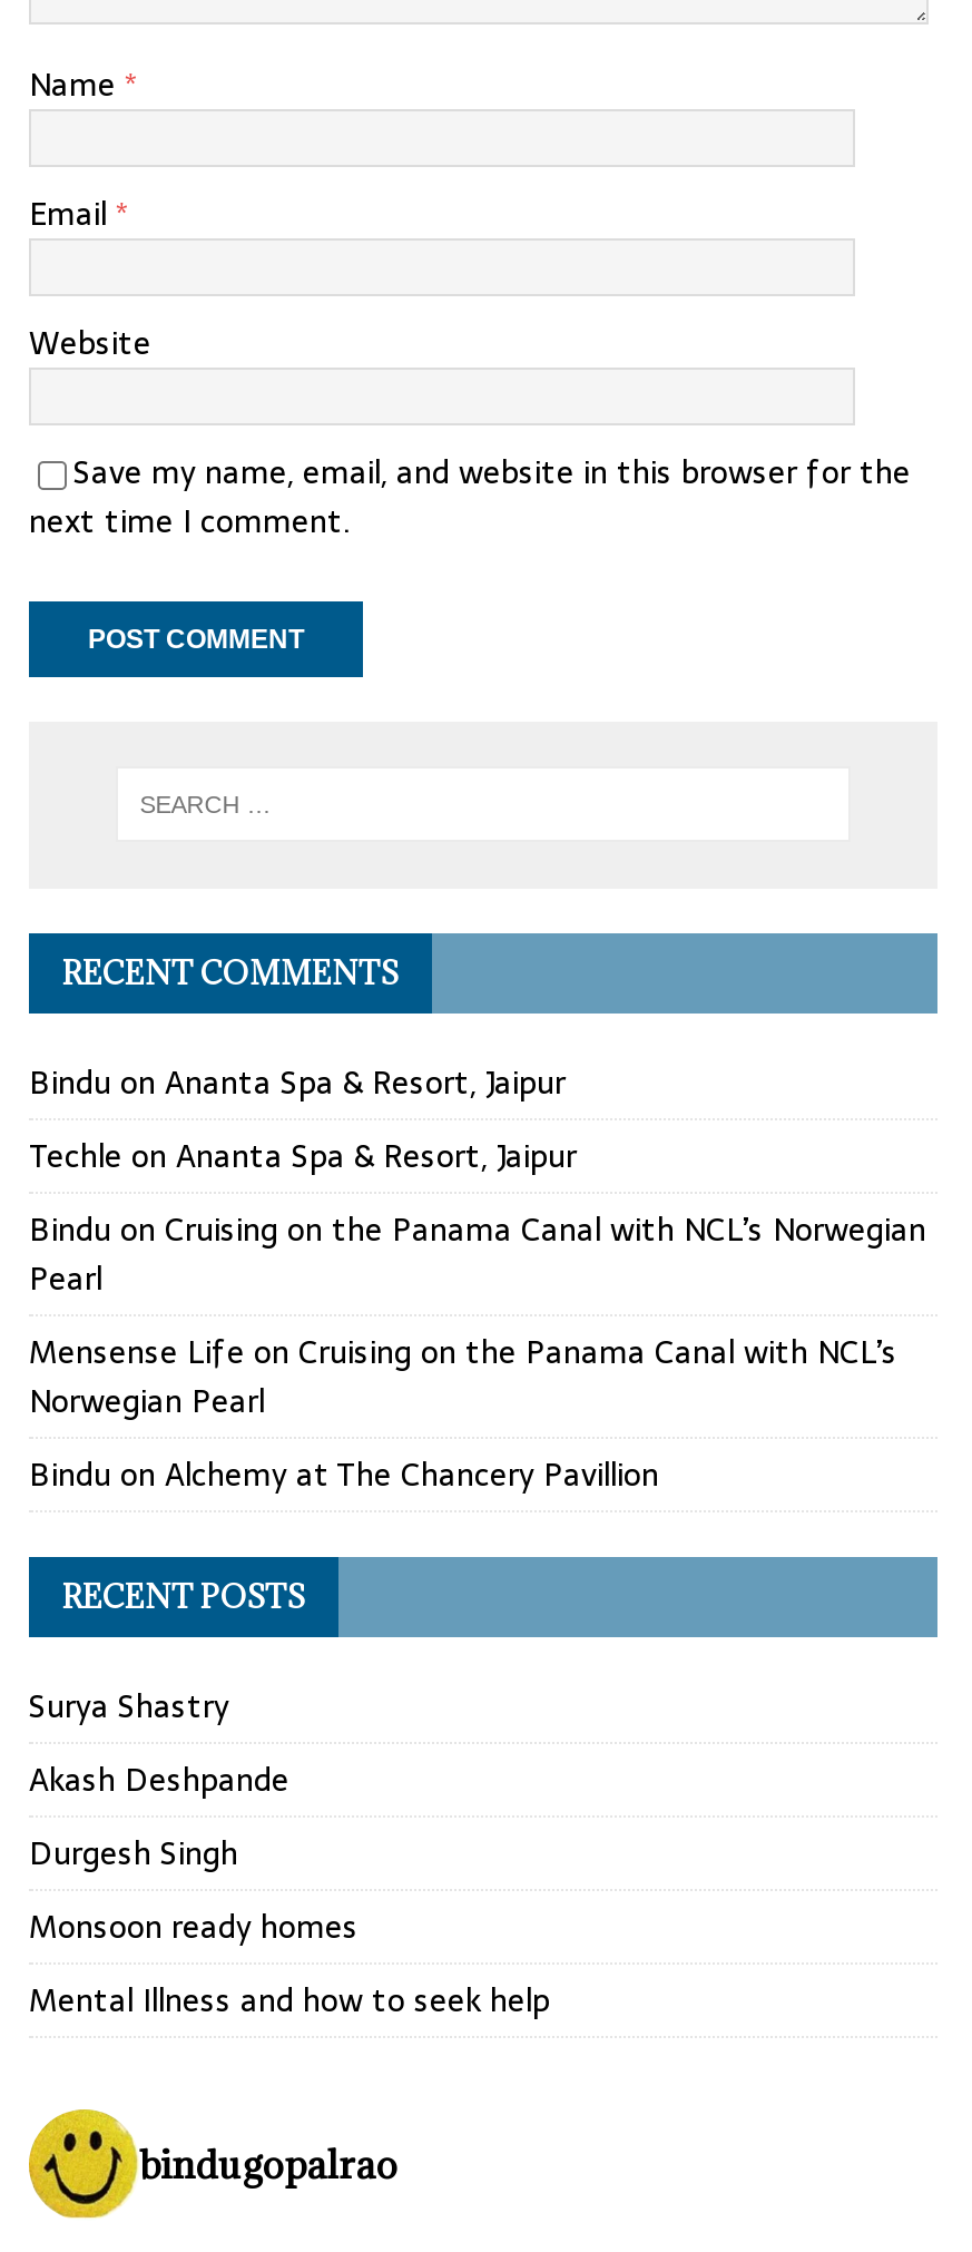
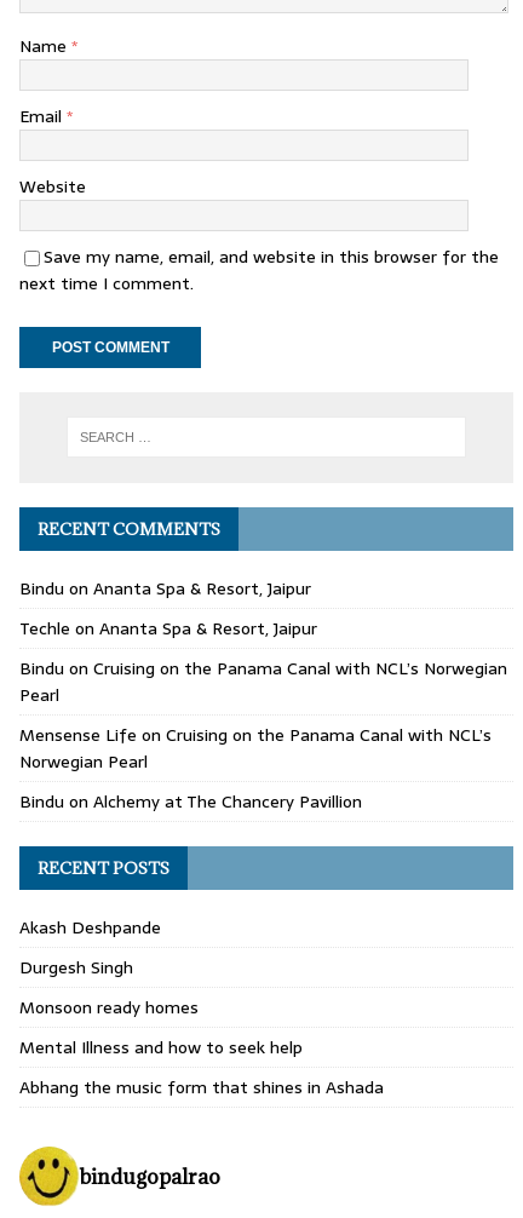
- Surya Shastry

moved up: Akash Deshpande | Durgesh Singh | Monsoon ready homes | Mental Illness and how to seek help

+ Abhang the music form that shines in Ashada
